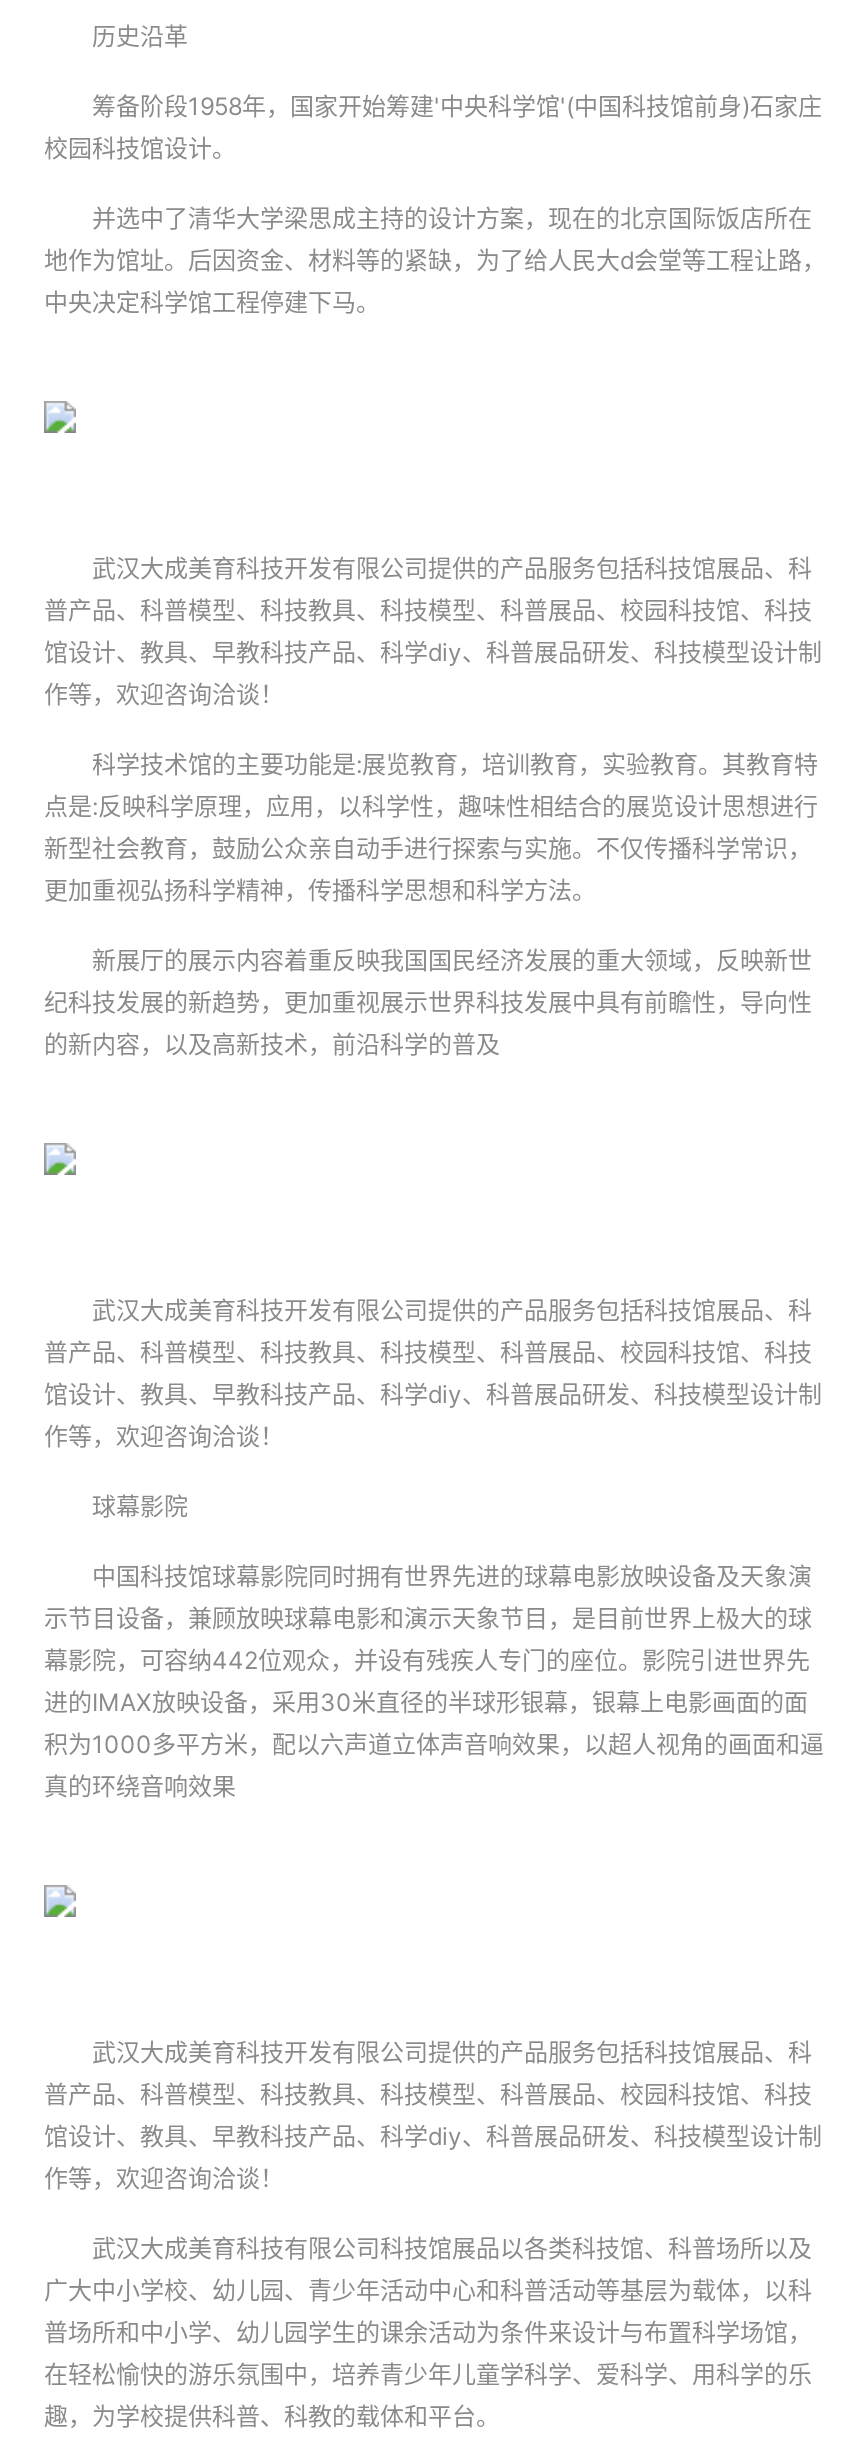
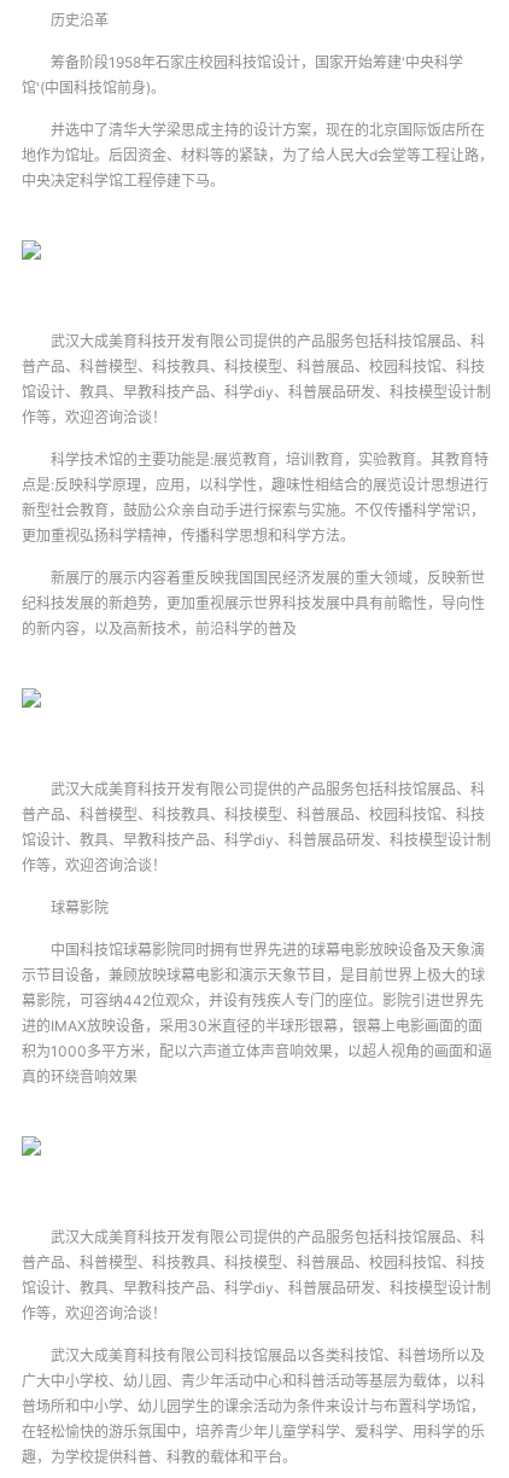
- 筹备阶段1958年，国家开始筹建'中央科学馆'(中国科技馆前身)石家庄
- 校园科技馆设计。
+ 筹备阶段1958年石家庄校园科技馆设计，国家开始筹建'中央科学
+ 馆'(中国科技馆前身)。
